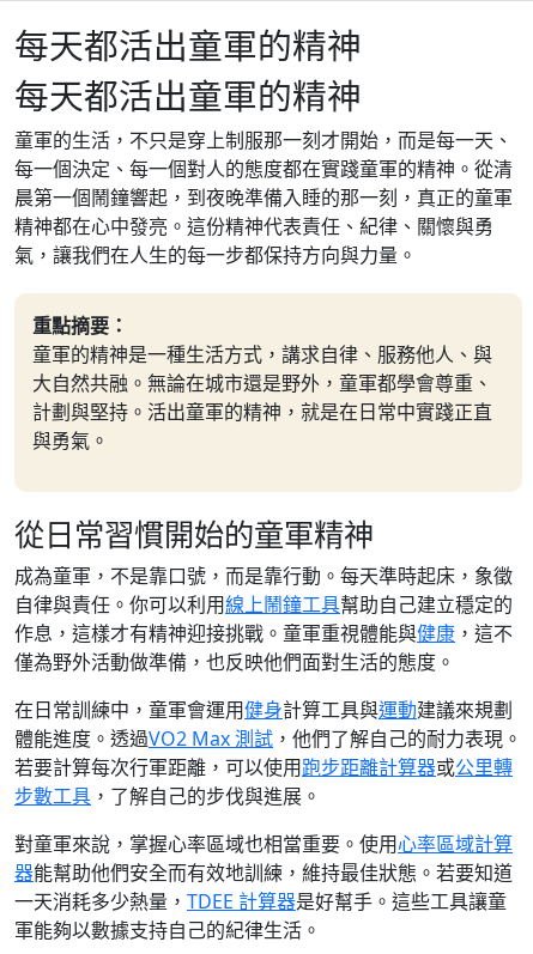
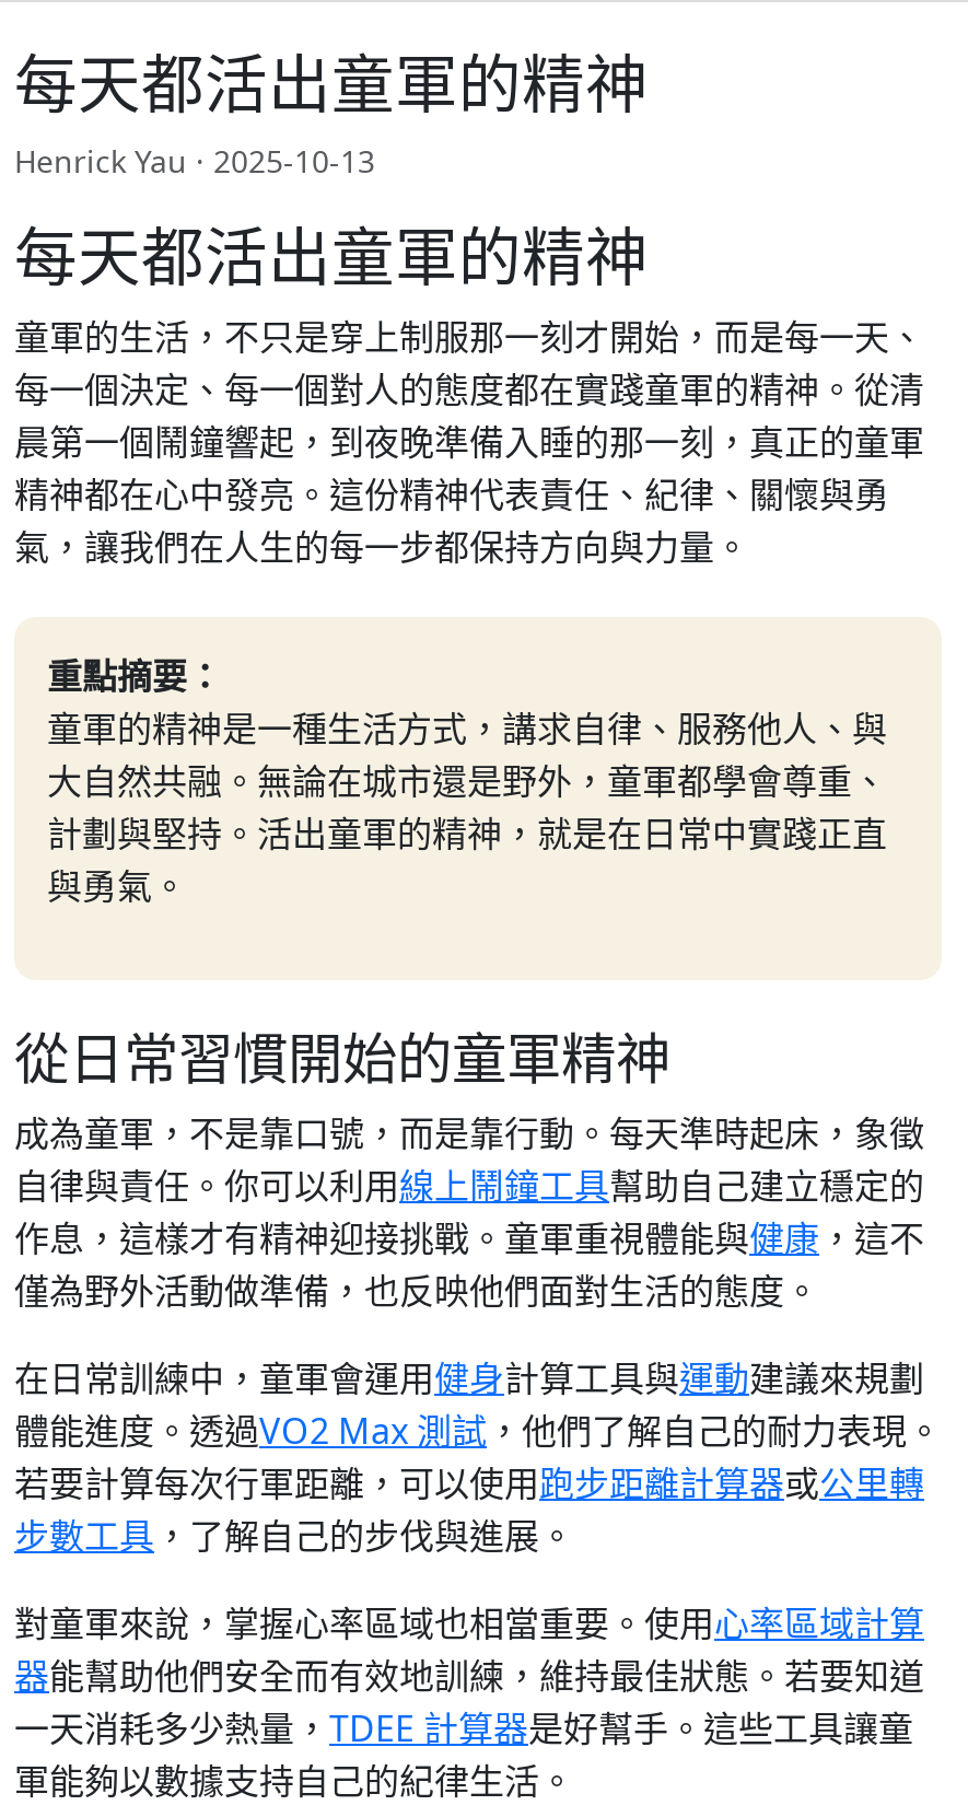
+ Henrick Yau · 2025-10-13
